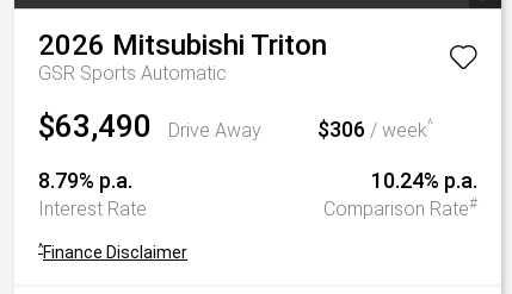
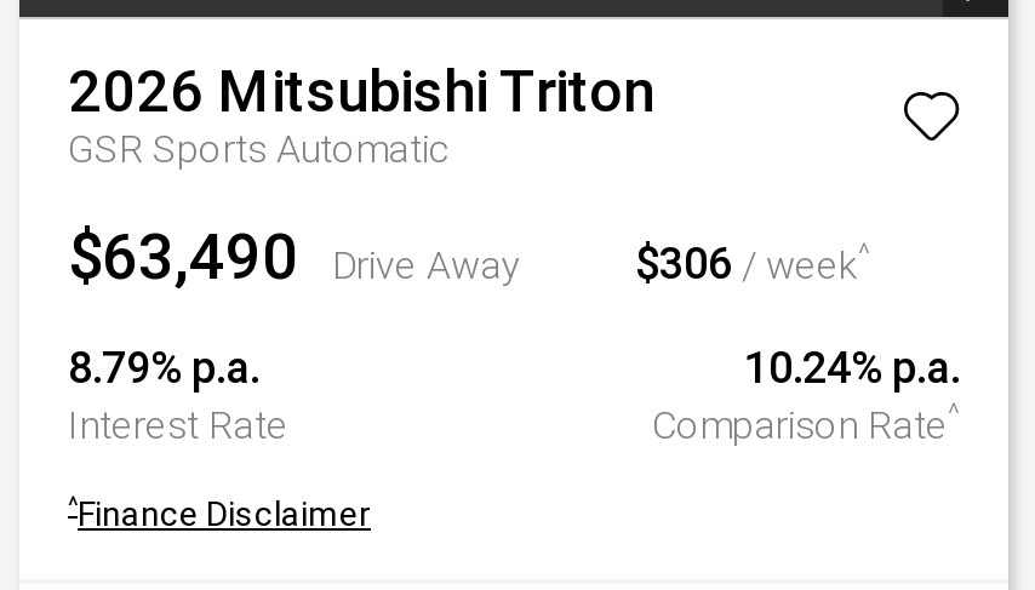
- Comparison Rate#
+ Comparison Rate^
